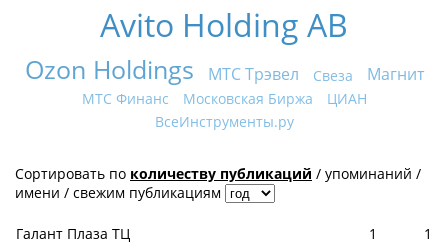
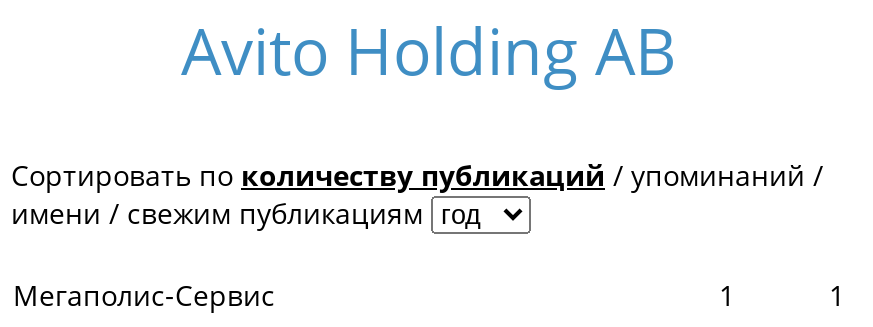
- Ozon Holdings
- МТС Трэвел
- Свеза
- Магнит
- МТС Финанс
- Московская Биржа
- ЦИАН
- ВсеИнструменты.ру

- Галант Плаза ТЦ
+ Мегаполис-Сервис
